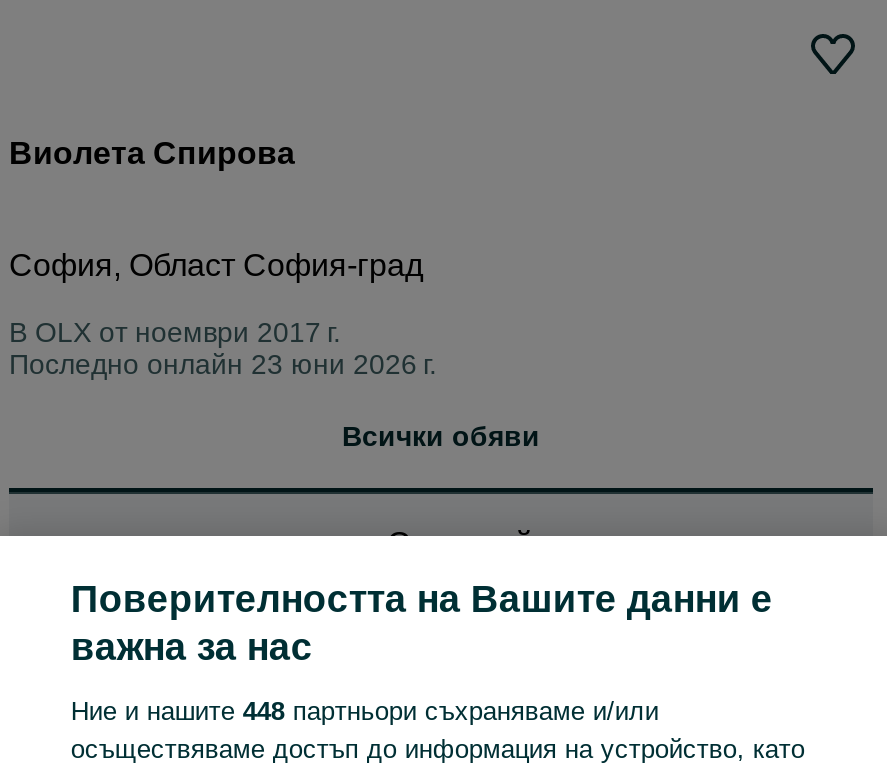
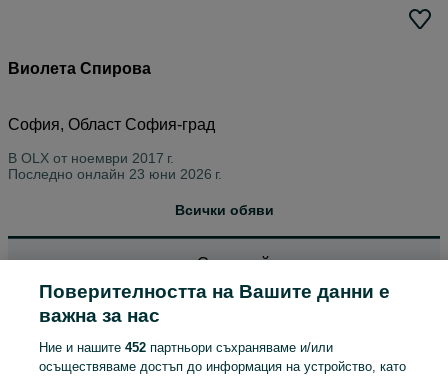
- Ние и нашите 448 партньори съхраняваме и/или
+ Ние и нашите 452 партньори съхраняваме и/или
